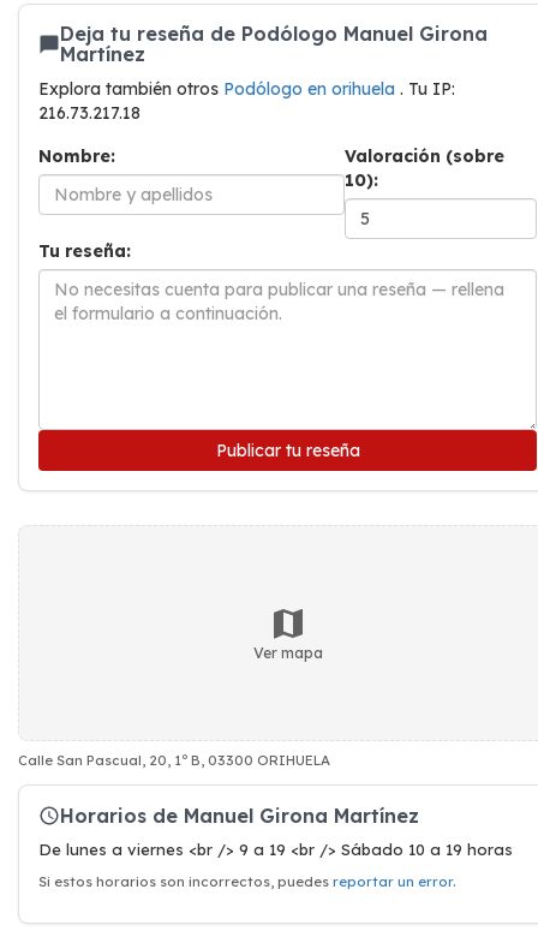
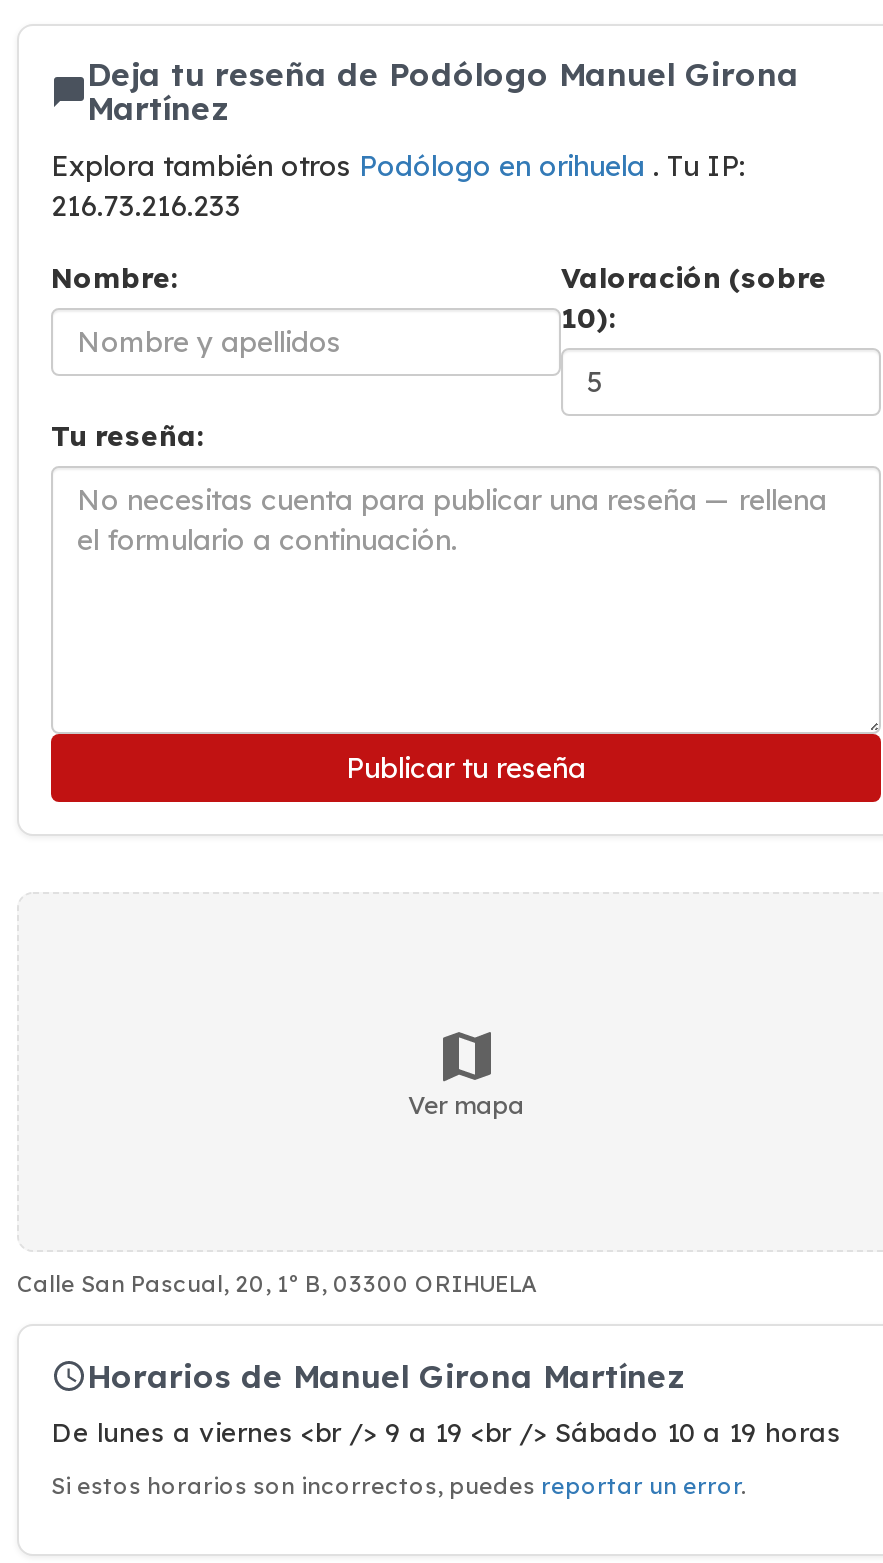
- 216.73.217.18
+ 216.73.216.233
